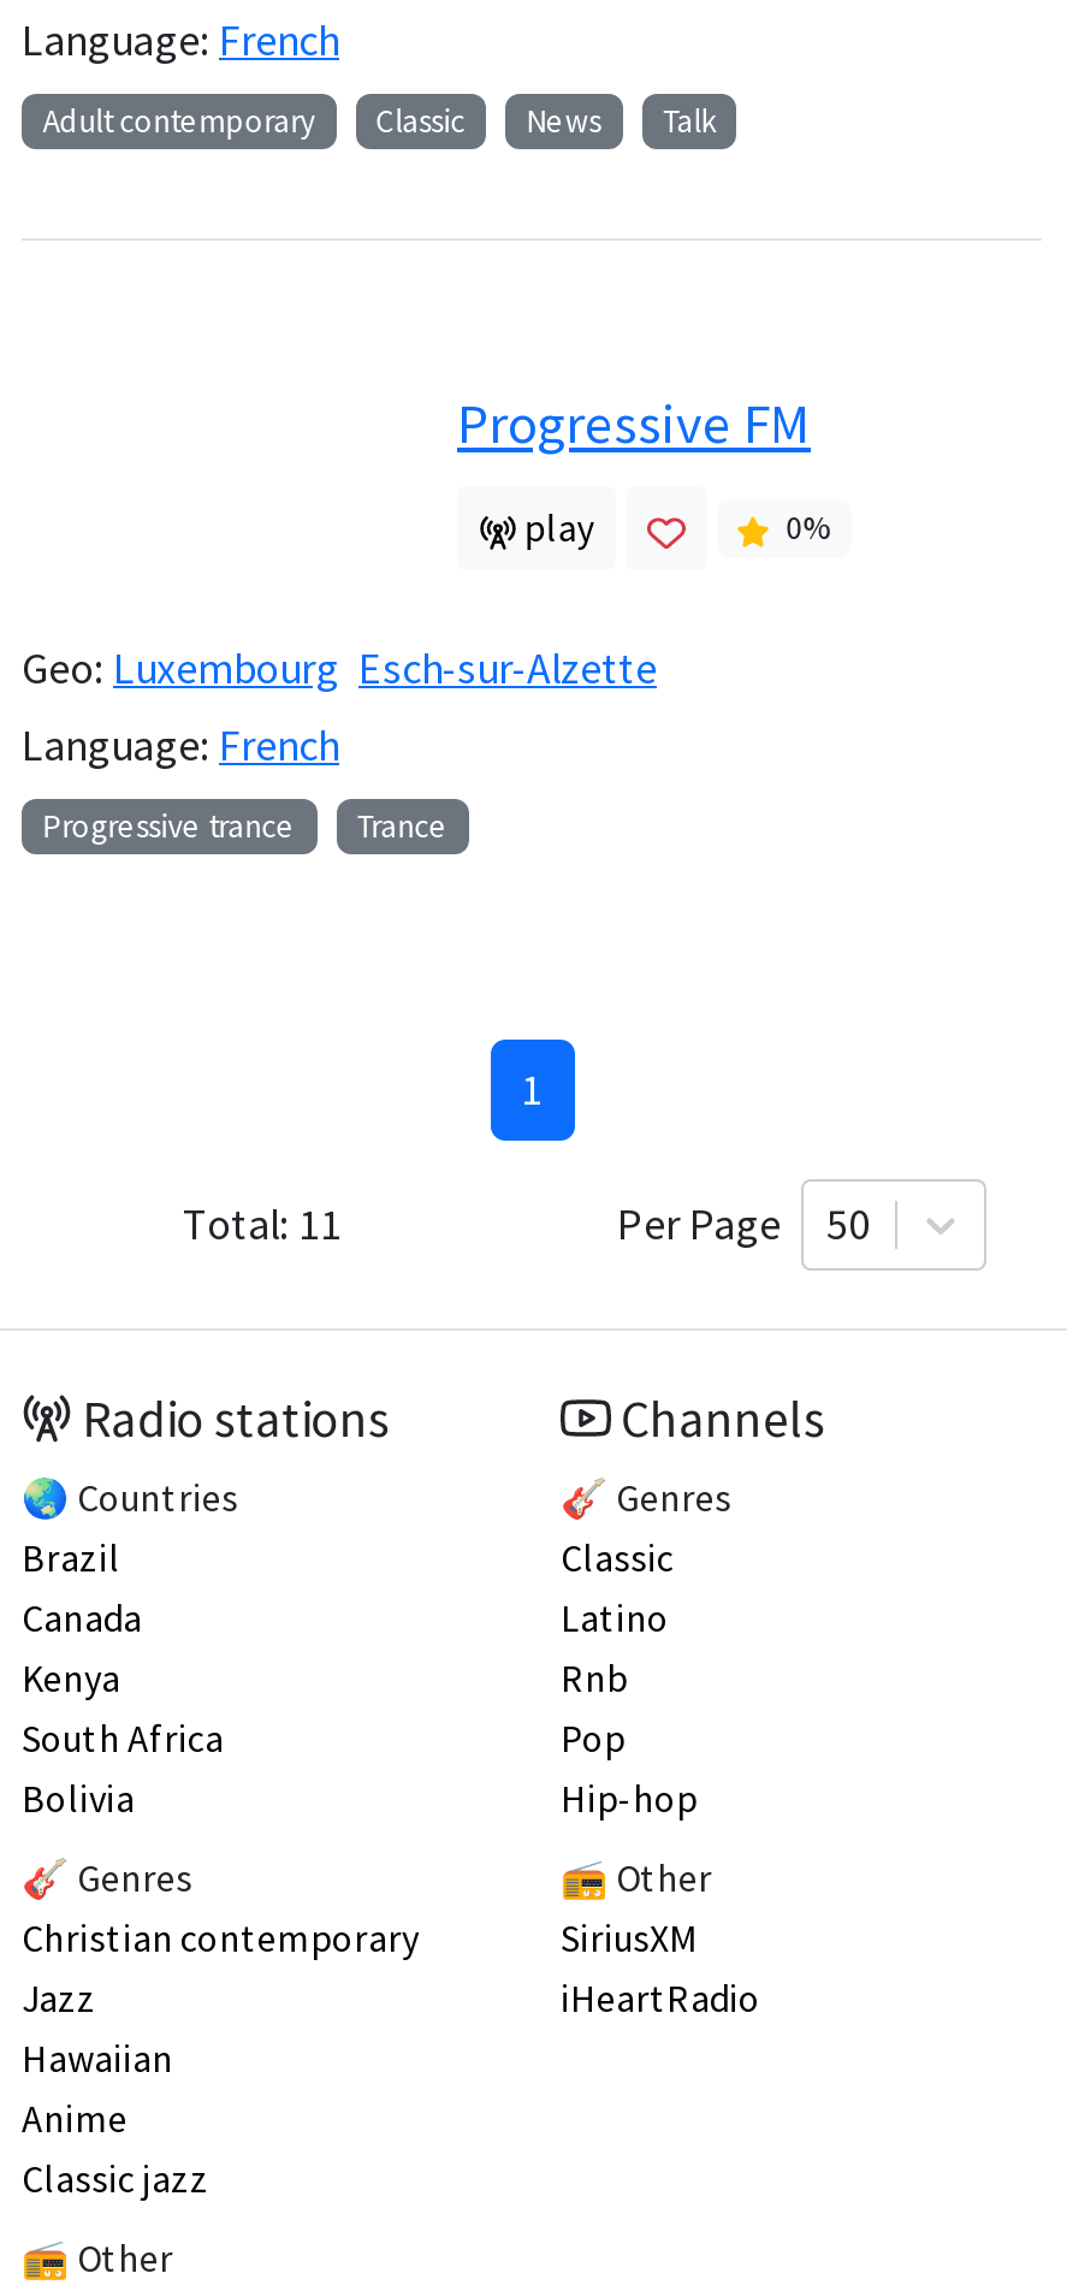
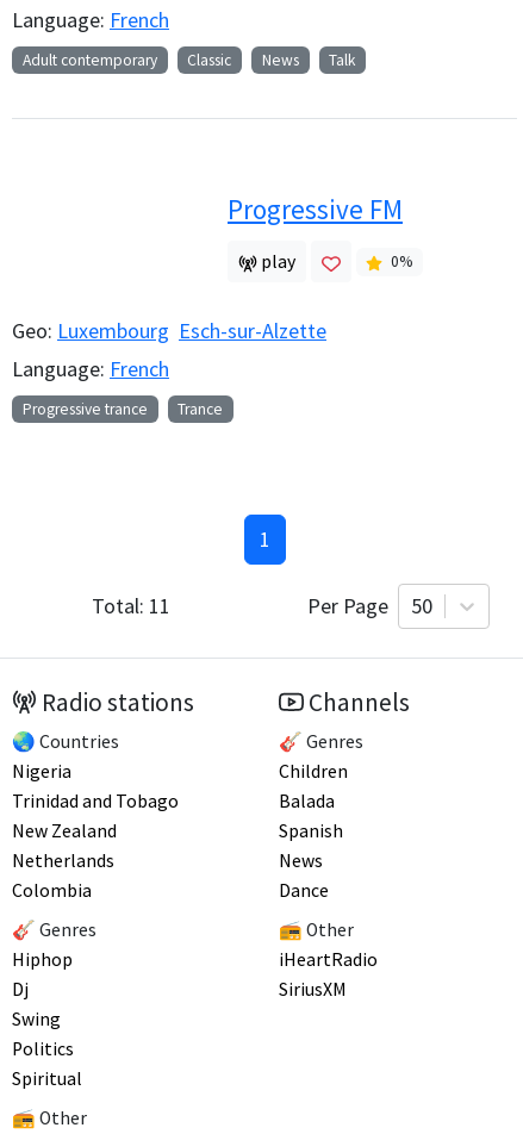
- Brazil
- Canada
- Kenya
- South Africa
- Bolivia
+ Nigeria
+ Trinidad and Tobago
+ New Zealand
+ Netherlands
+ Colombia

- Classic
- Latino
- Rnb
- Pop
- Hip-hop
+ Children
+ Balada
+ Spanish
+ News
+ Dance

- Christian contemporary
- Jazz
- Hawaiian
- Anime
- Classic jazz
+ Hiphop
+ Dj
+ Swing
+ Politics
+ Spiritual

moved down: SiriusXM

moved up: iHeartRadio
